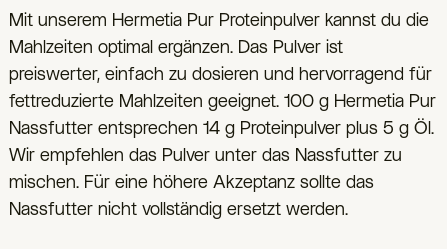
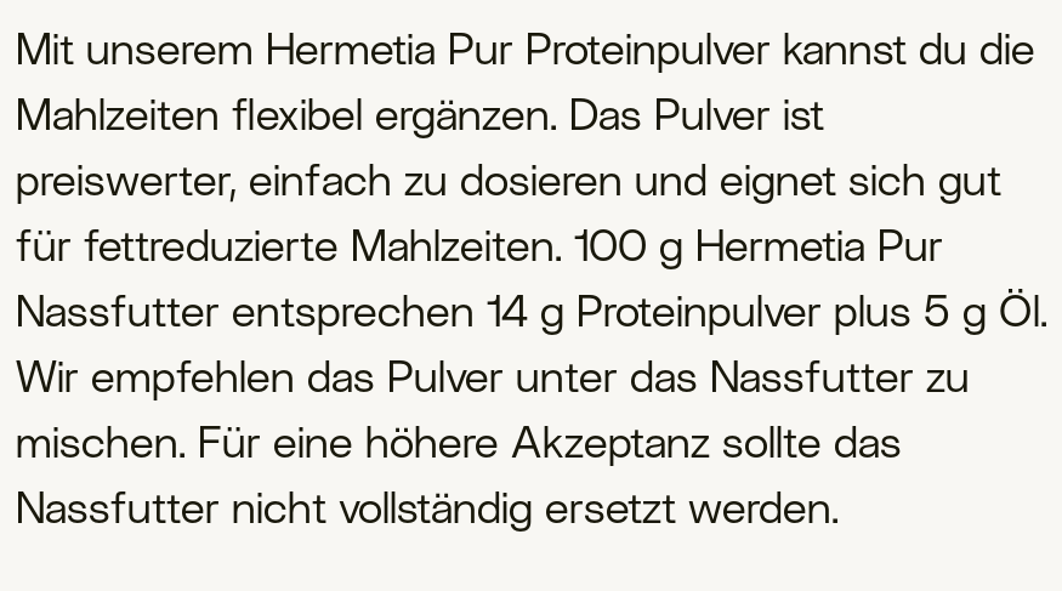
- Mahlzeiten optimal ergänzen. Das Pulver ist
- preiswerter, einfach zu dosieren und hervorragend für
- fettreduzierte Mahlzeiten geeignet. 100 g Hermetia Pur
+ Mahlzeiten flexibel ergänzen. Das Pulver ist
+ preiswerter, einfach zu dosieren und eignet sich gut
+ für fettreduzierte Mahlzeiten. 100 g Hermetia Pur
